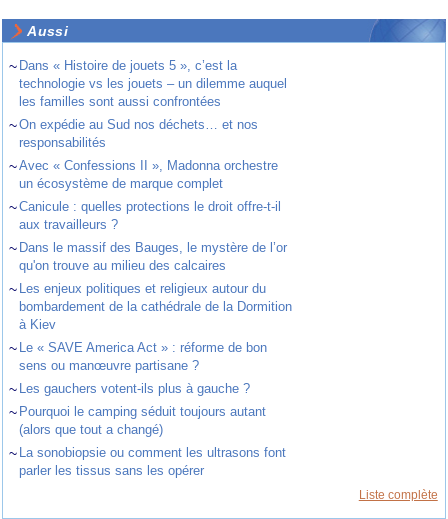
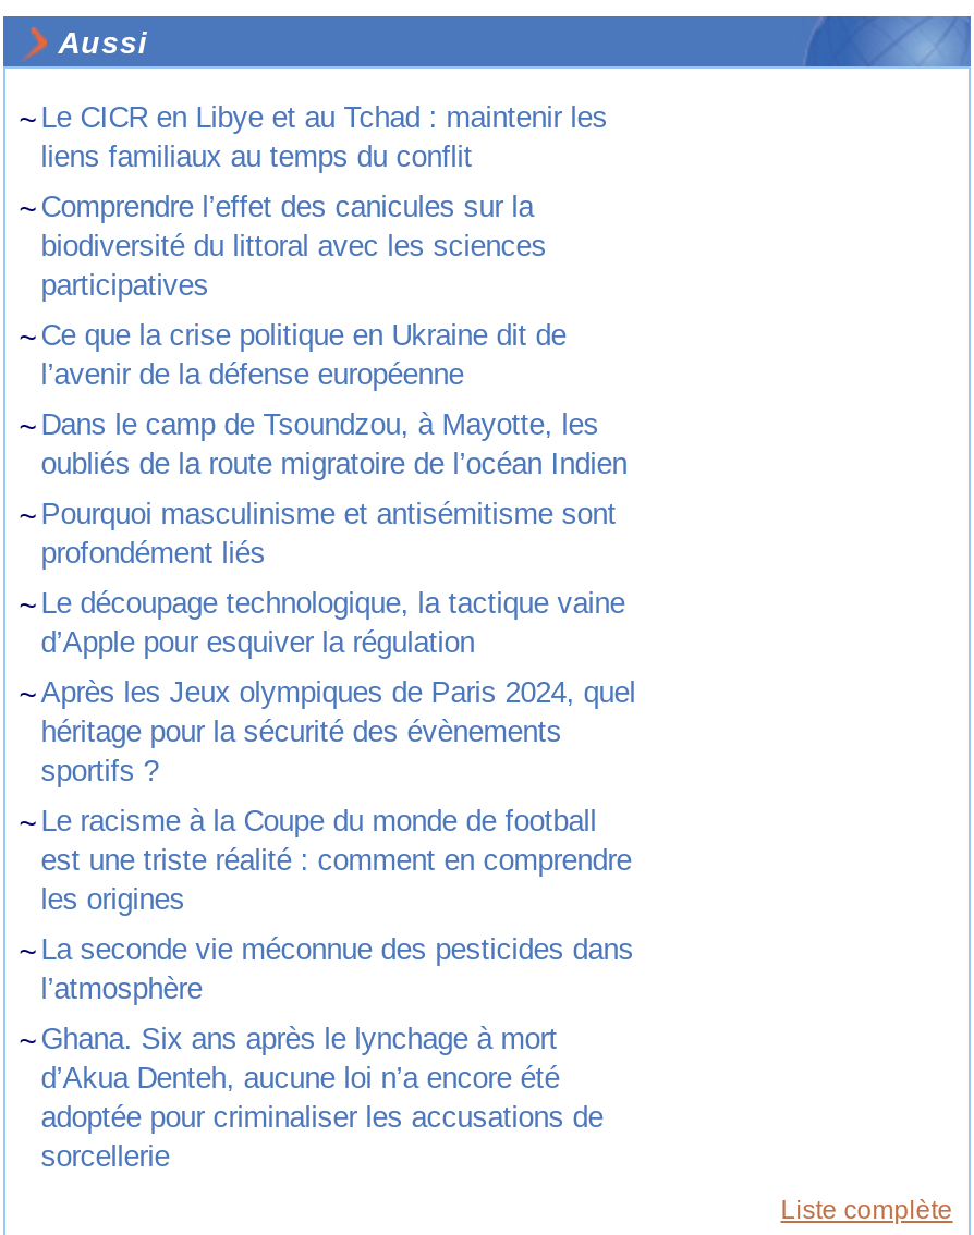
- ~ Dans « Histoire de jouets 5 », c’est la
- technologie vs les jouets – un dilemme auquel
- les familles sont aussi confrontées
- ~ On expédie au Sud nos déchets… et nos
- responsabilités
- ~ Avec « Confessions II », Madonna orchestre
- un écosystème de marque complet
- ~ Canicule : quelles protections le droit offre-t-il
- aux travailleurs ?
- ~ Dans le massif des Bauges, le mystère de l’or
- qu'on trouve au milieu des calcaires
- ~ Les enjeux politiques et religieux autour du
- bombardement de la cathédrale de la Dormition
- à Kiev
- ~ Le « SAVE America Act » : réforme de bon
- sens ou manœuvre partisane ?
- ~ Les gauchers votent-ils plus à gauche ?
- ~ Pourquoi le camping séduit toujours autant
- (alors que tout a changé)
- ~ La sonobiopsie ou comment les ultrasons font
- parler les tissus sans les opérer
+ ~ Le CICR en Libye et au Tchad : maintenir les
+ liens familiaux au temps du conflit
+ ~ Comprendre l’effet des canicules sur la
+ biodiversité du littoral avec les sciences
+ participatives
+ ~ Ce que la crise politique en Ukraine dit de
+ l’avenir de la défense européenne
+ ~ Dans le camp de Tsoundzou, à Mayotte, les
+ oubliés de la route migratoire de l’océan Indien
+ ~ Pourquoi masculinisme et antisémitisme sont
+ profondément liés
+ ~ Le découpage technologique, la tactique vaine
+ d’Apple pour esquiver la régulation
+ ~ Après les Jeux olympiques de Paris 2024, quel
+ héritage pour la sécurité des évènements
+ sportifs ?
+ ~ Le racisme à la Coupe du monde de football
+ est une triste réalité : comment en comprendre
+ les origines
+ ~ La seconde vie méconnue des pesticides dans
+ l’atmosphère
+ ~ Ghana. Six ans après le lynchage à mort
+ d’Akua Denteh, aucune loi n’a encore été
+ adoptée pour criminaliser les accusations de
+ sorcellerie
